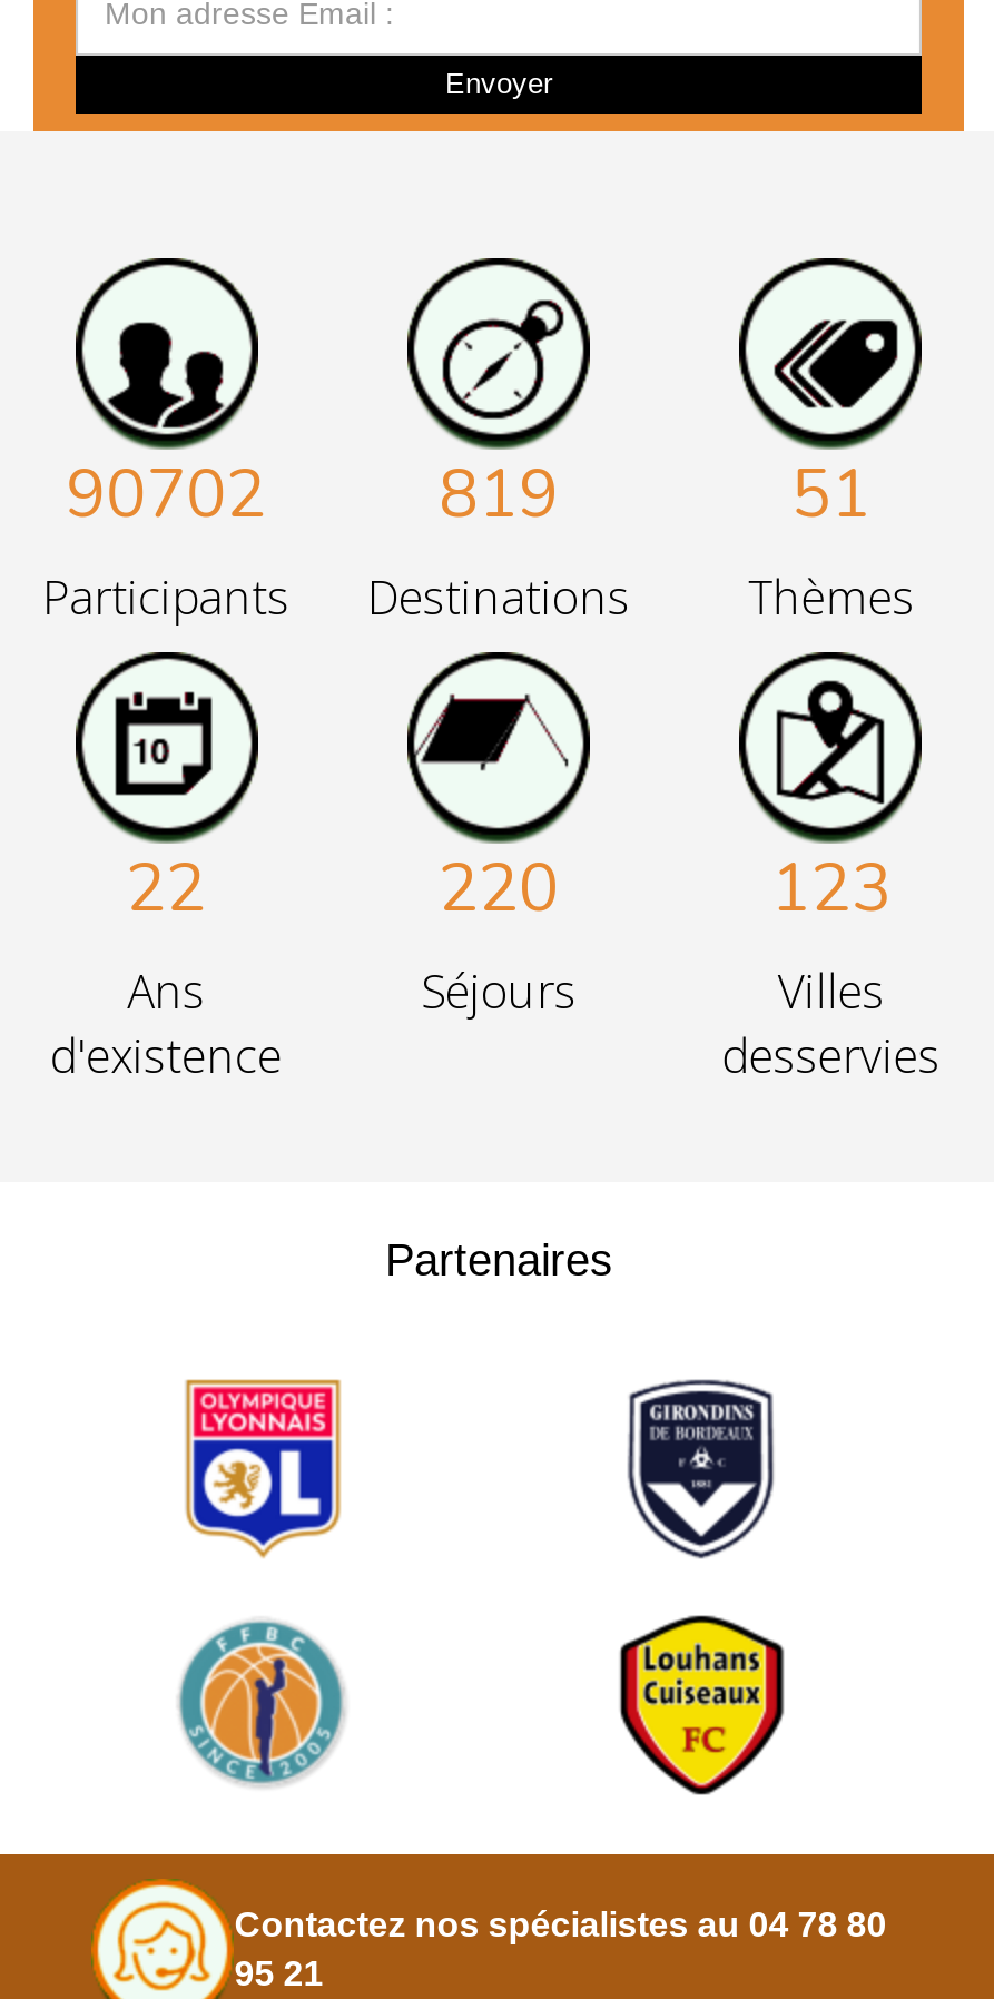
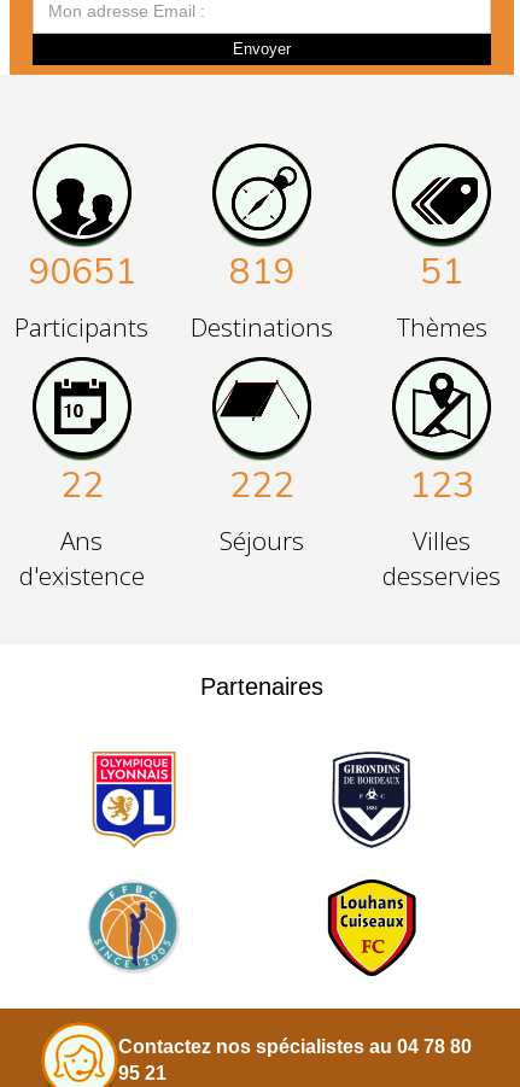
- 90702 819
+ 90651 819

- 220
+ 222
